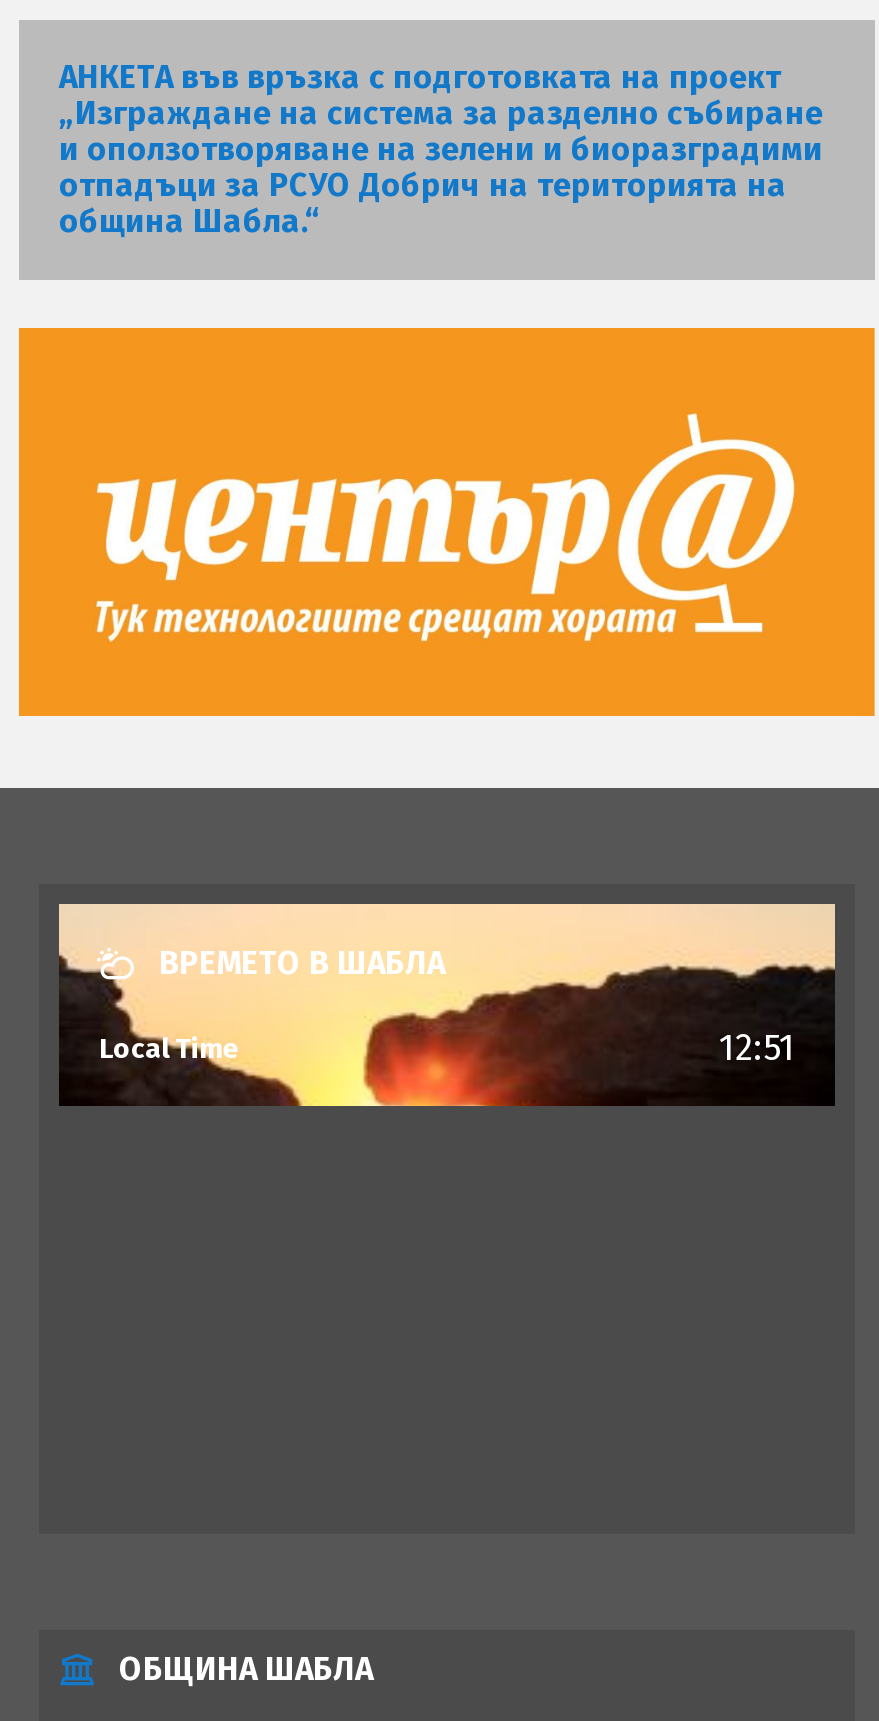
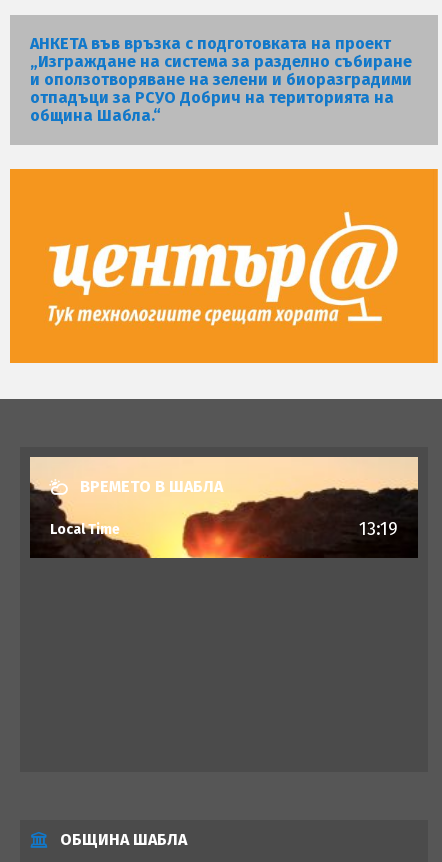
- 12:51
+ 13:19
